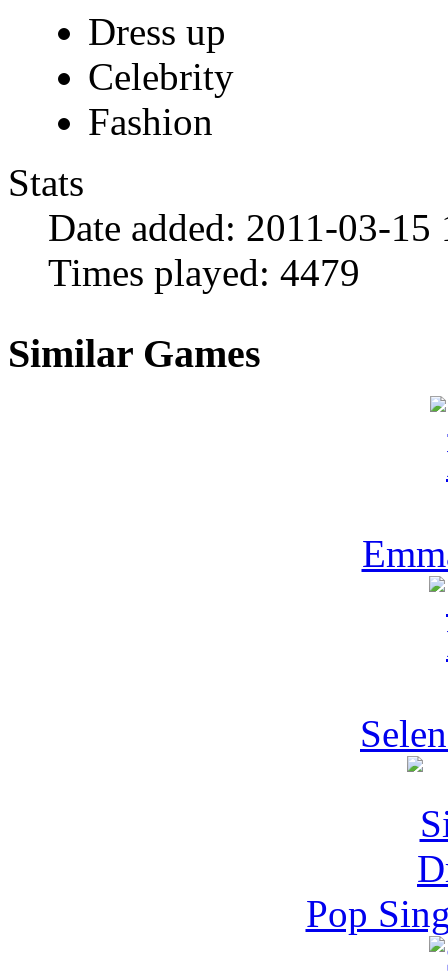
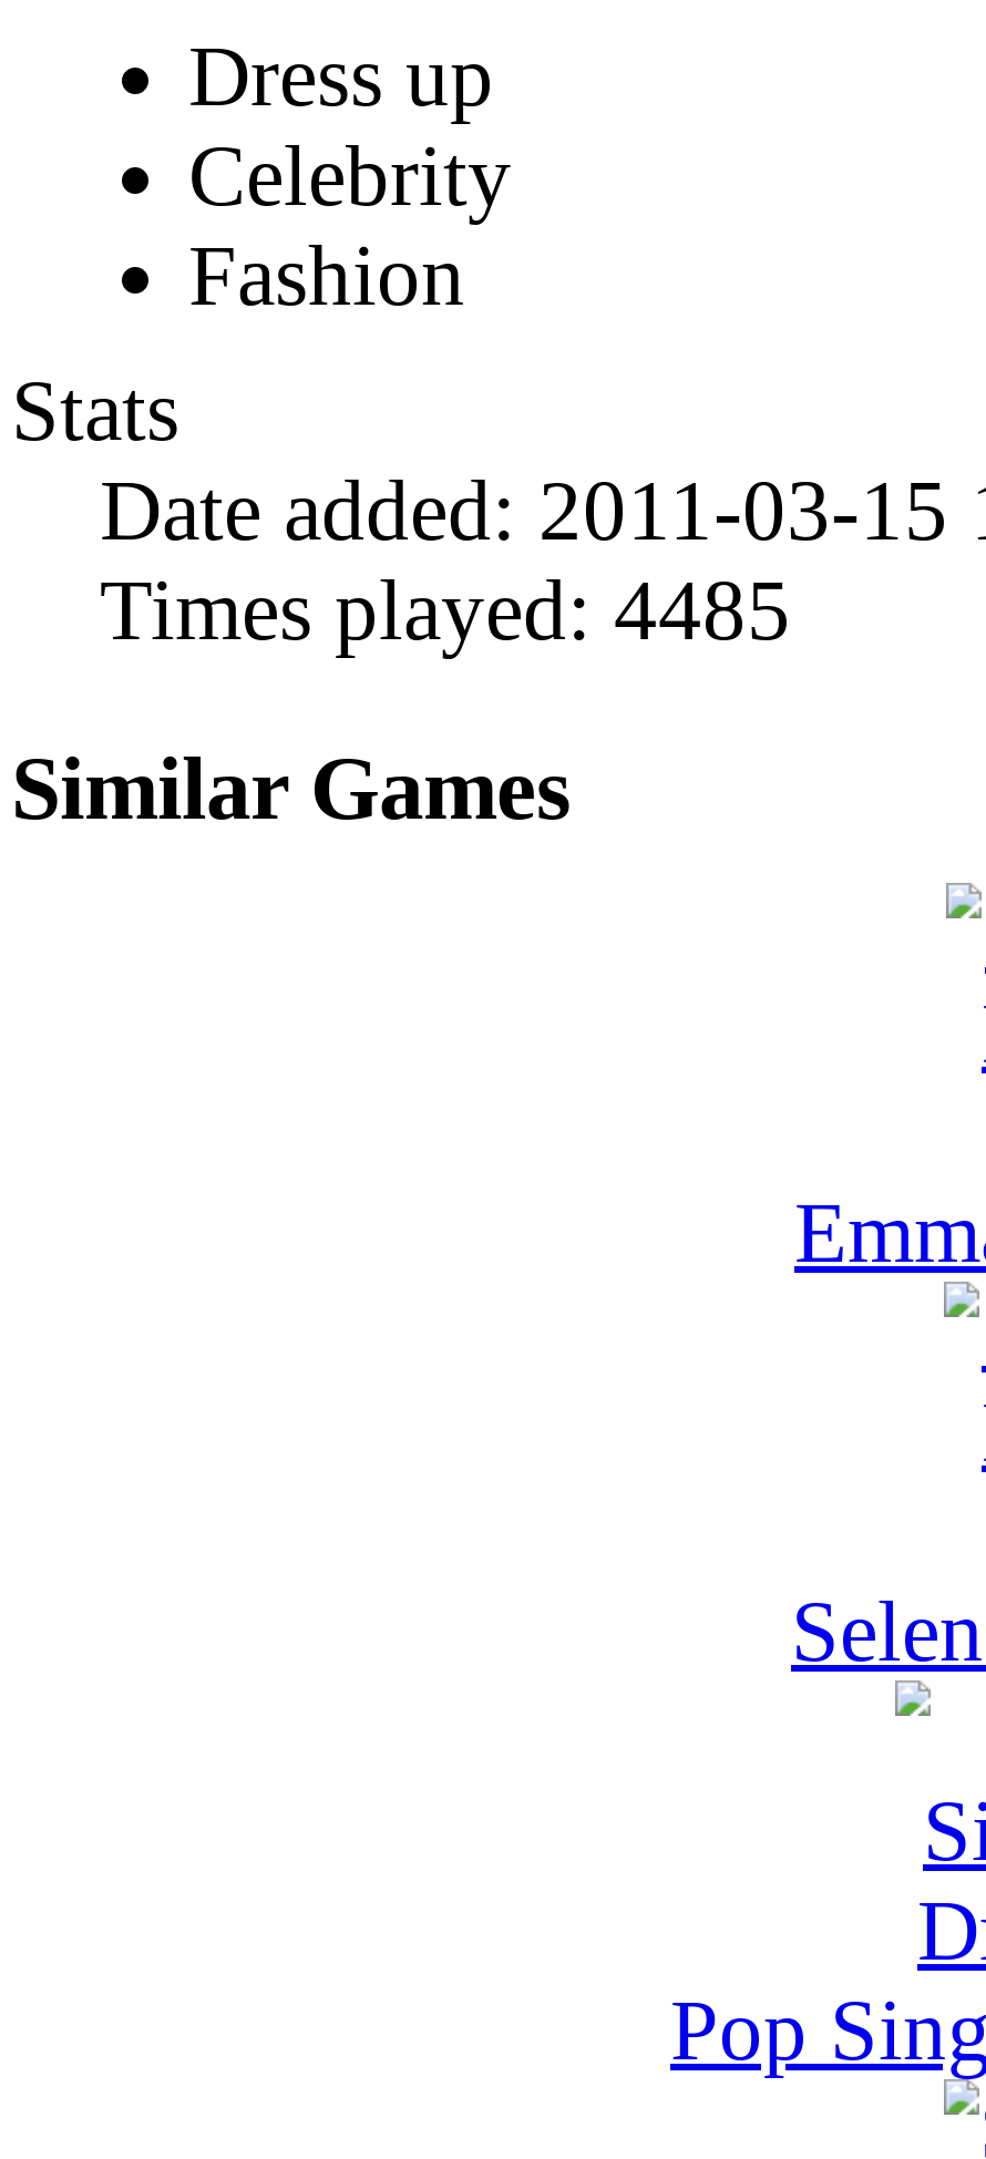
- Times played: 4479
+ Times played: 4485
